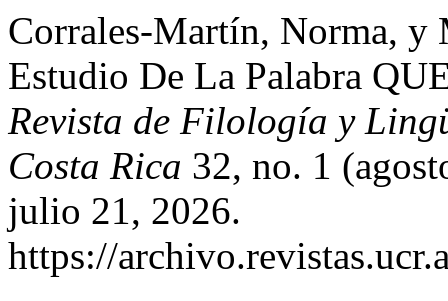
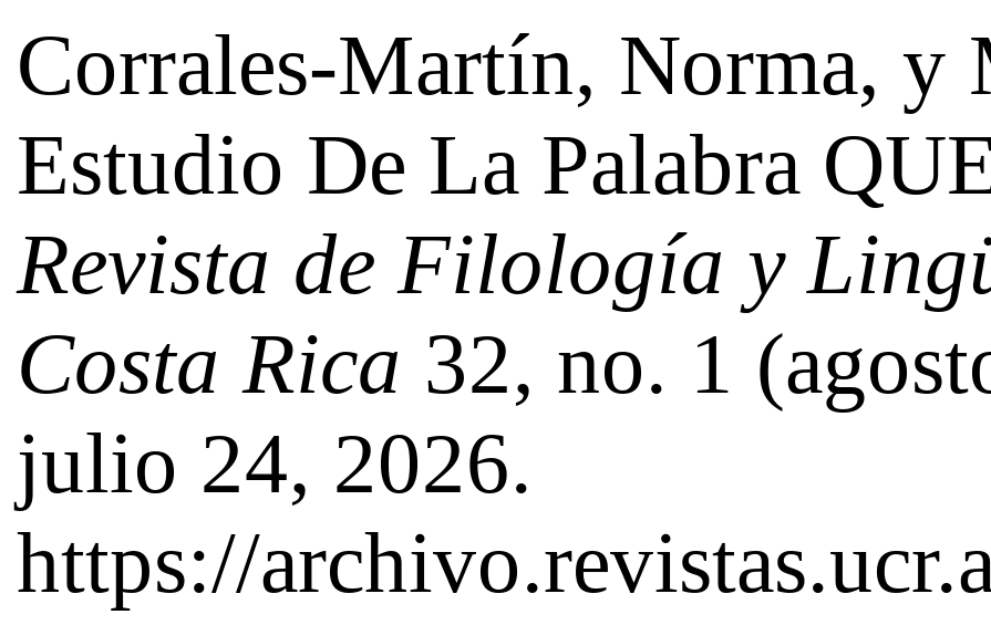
- julio 21, 2026.
+ julio 24, 2026.
